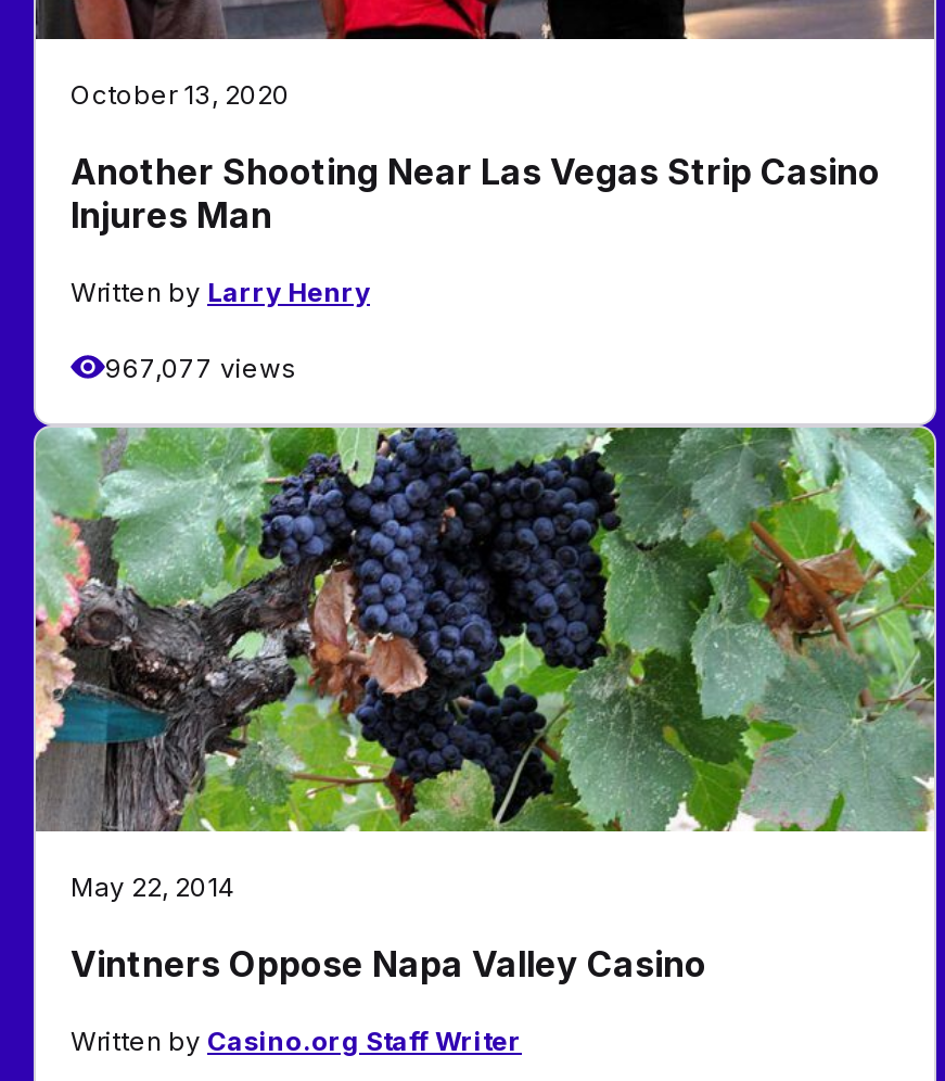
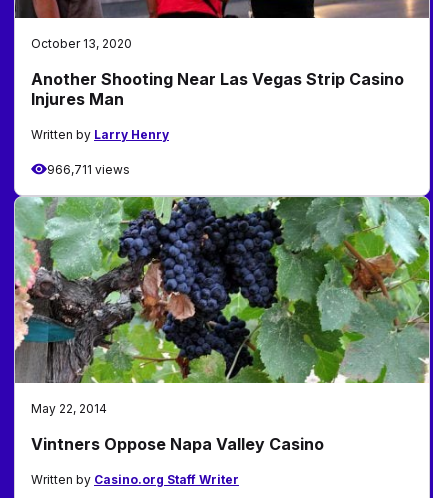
- 967,077 views
+ 966,711 views
